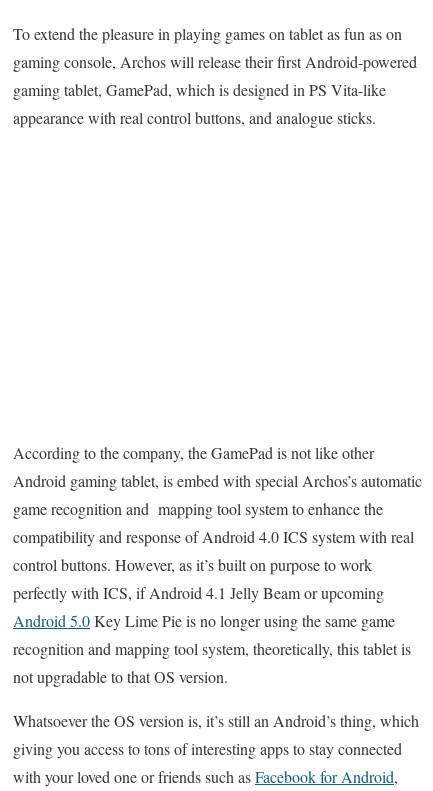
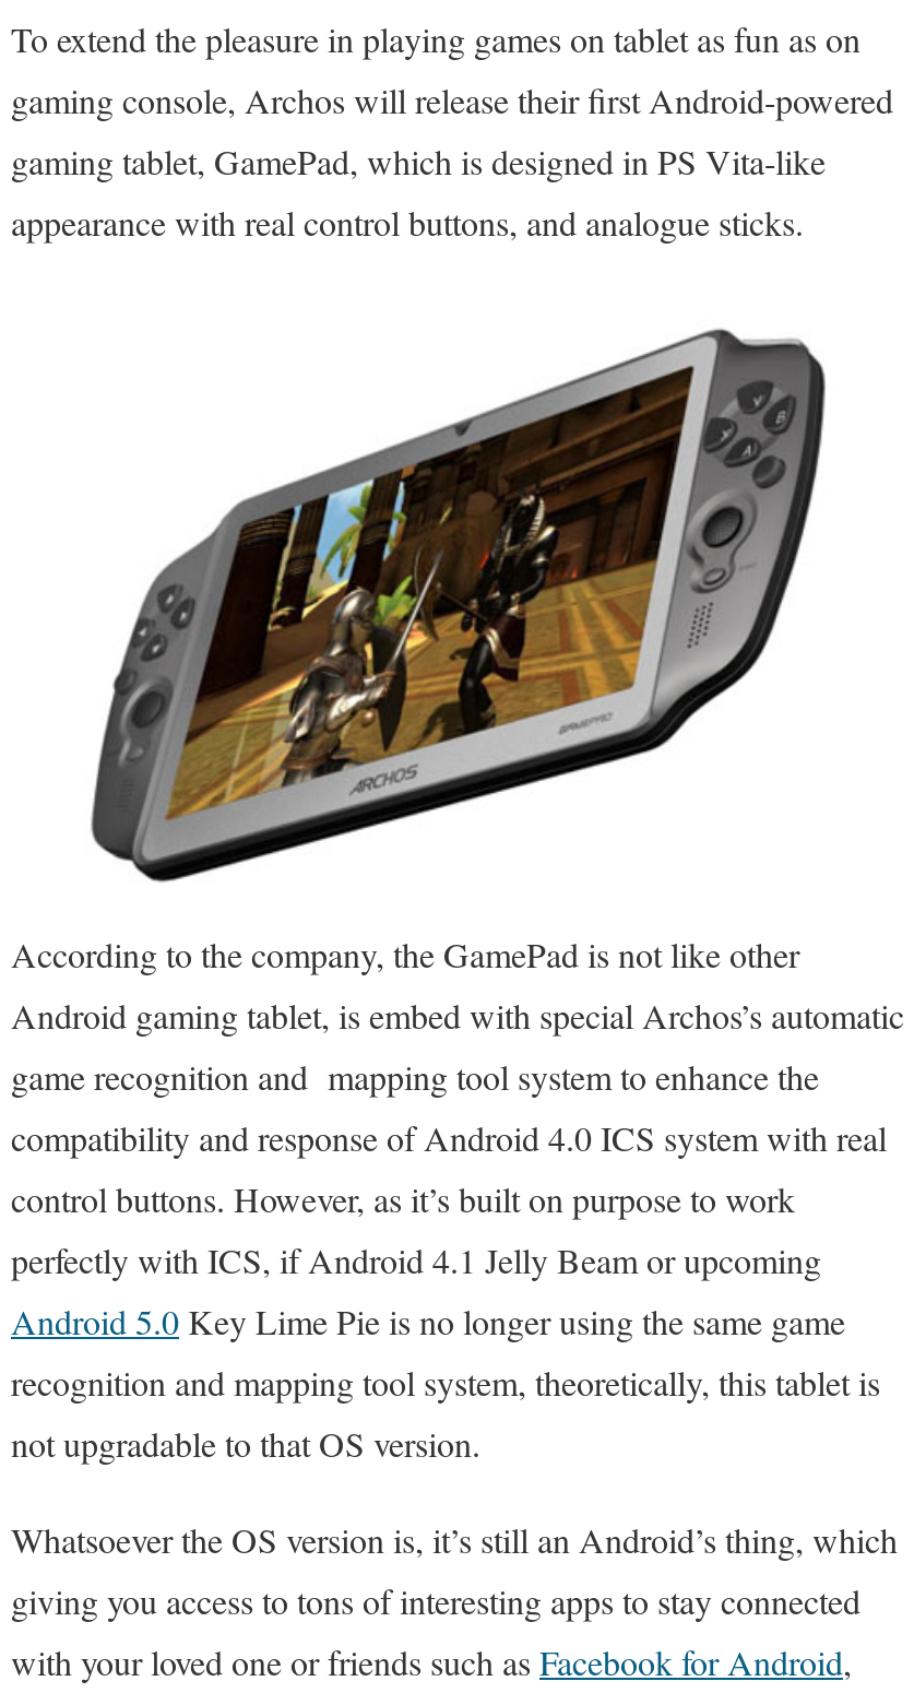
+ [image]
